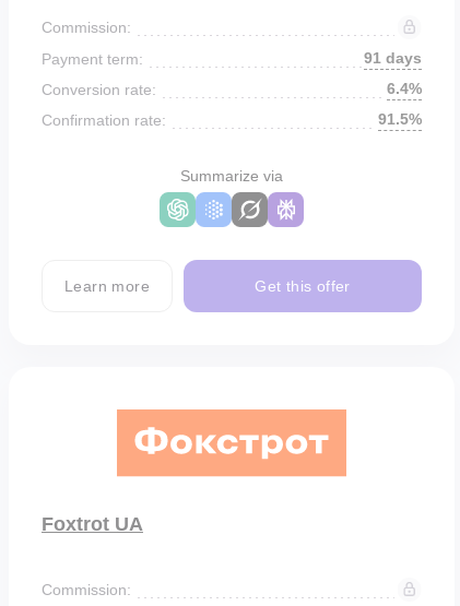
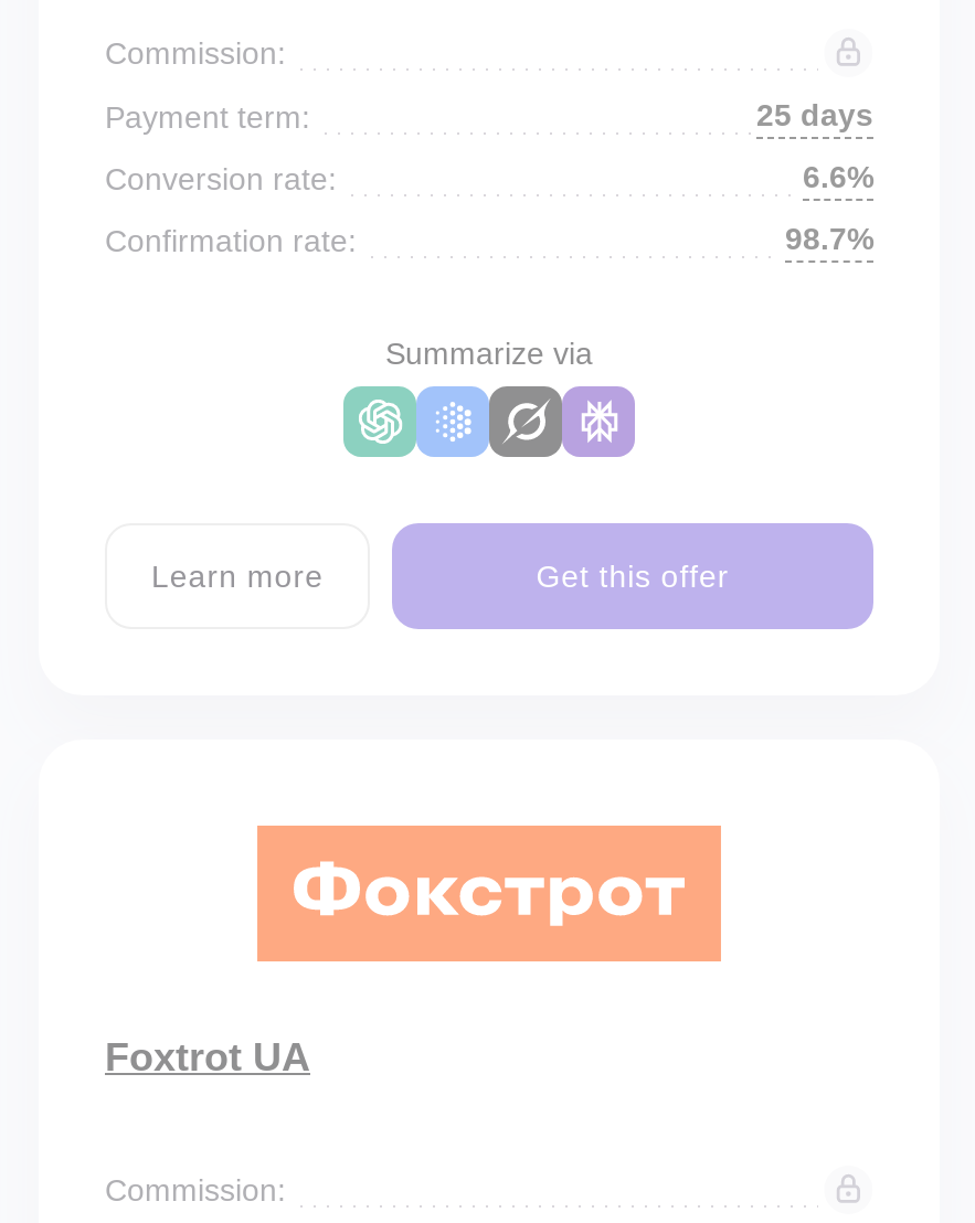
- 91 days
+ 25 days

- 6.4%
+ 6.6%

- 91.5%
+ 98.7%
